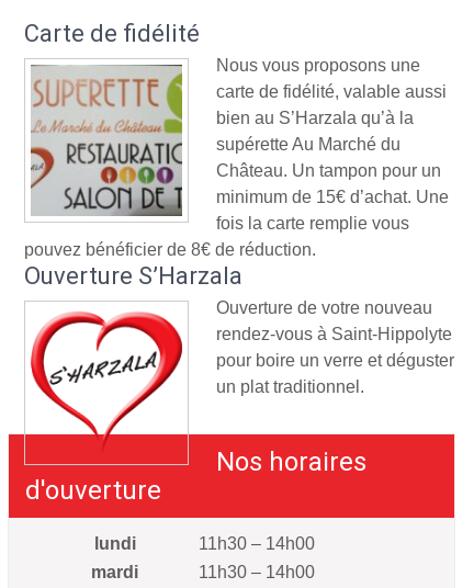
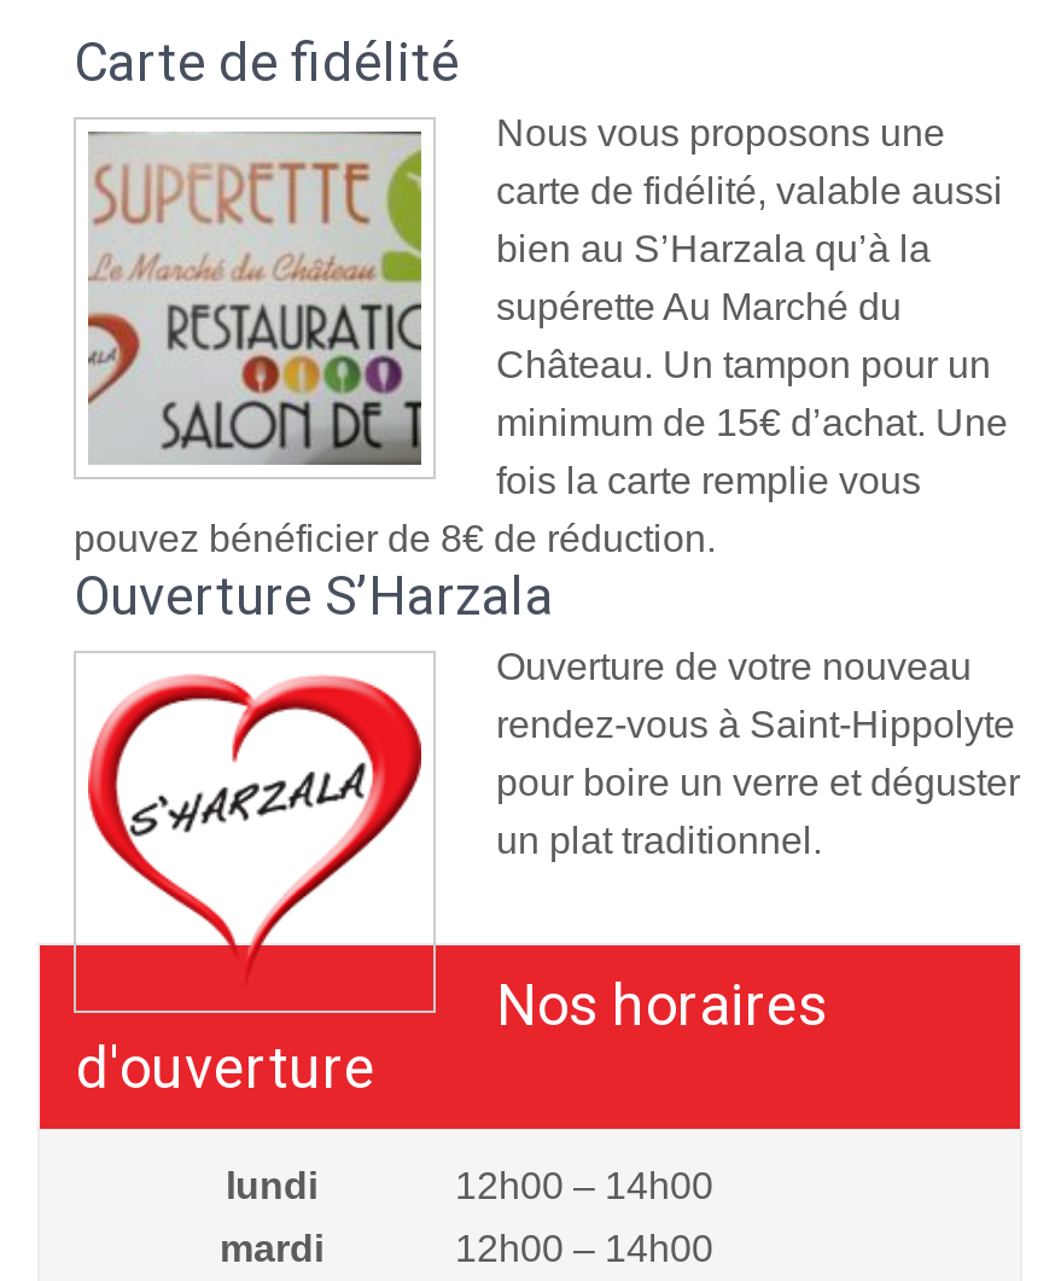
- 11h30 – 14h00
+ 12h00 – 14h00

- 11h30 – 14h00
+ 12h00 – 14h00
